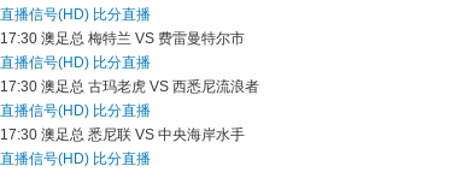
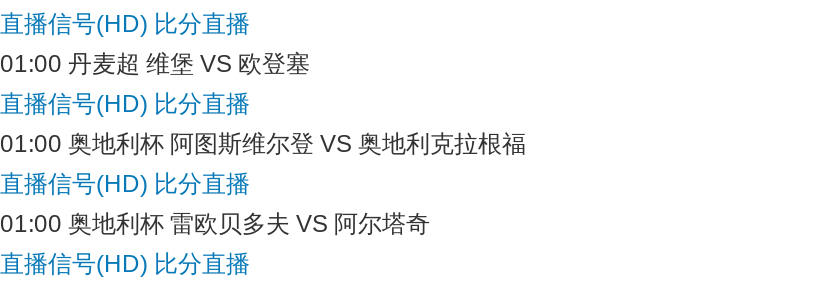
- 17:30 澳足总梅特兰 VS 费雷曼特尔市
+ 01:00 丹麦超维堡 VS 欧登塞

- 17:30 澳足总古玛老虎 VS 西悉尼流浪者
+ 01:00 奥地利杯阿图斯维尔登 VS 奥地利克拉根福

- 17:30 澳足总悉尼联 VS 中央海岸水手
+ 01:00 奥地利杯雷欧贝多夫 VS 阿尔塔奇
